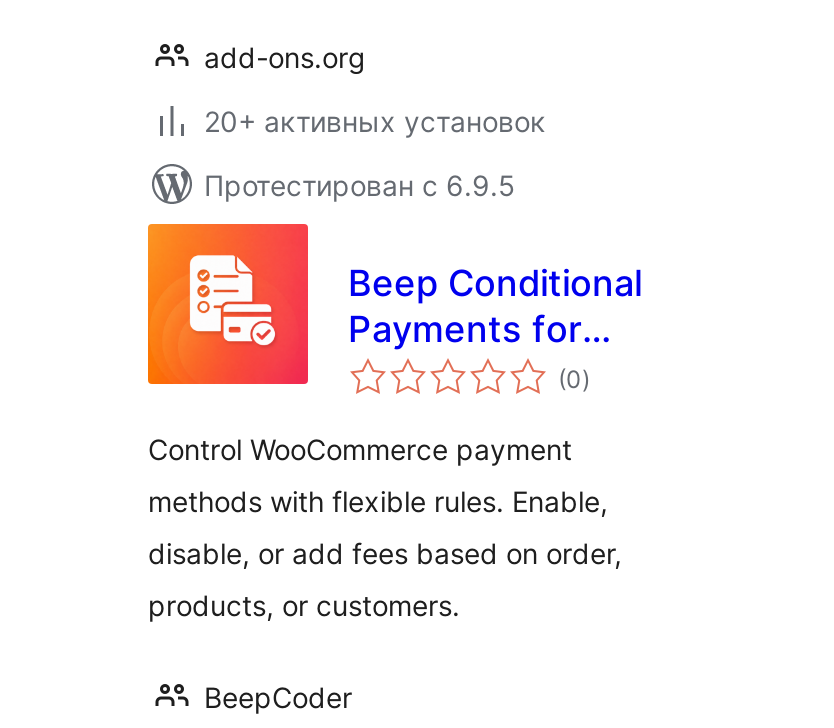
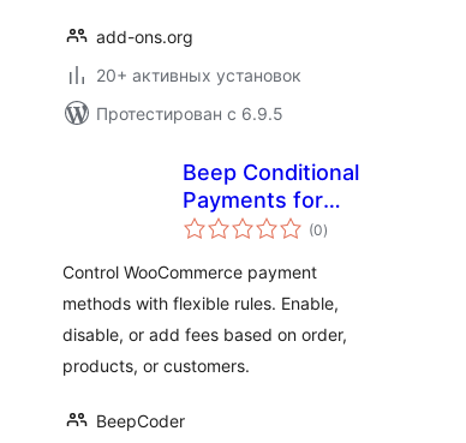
- [image]
